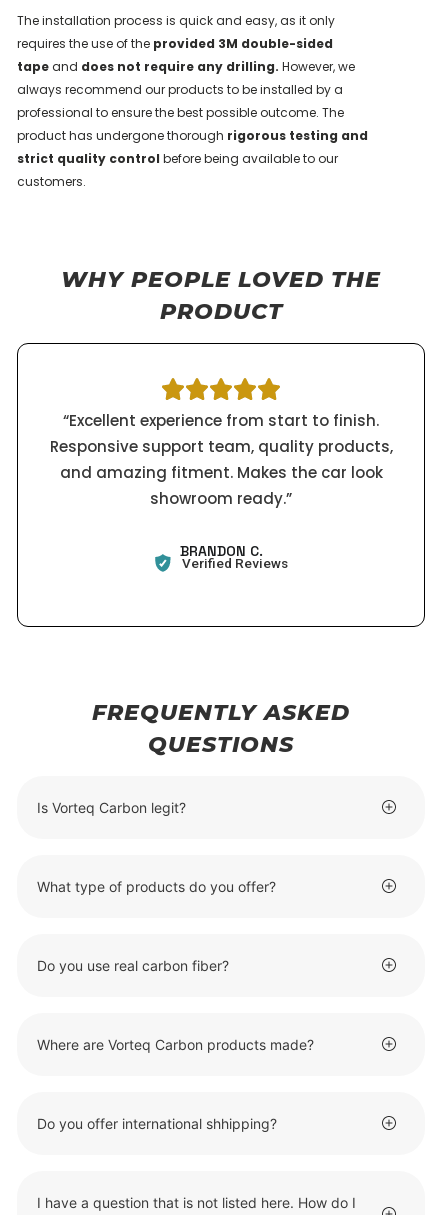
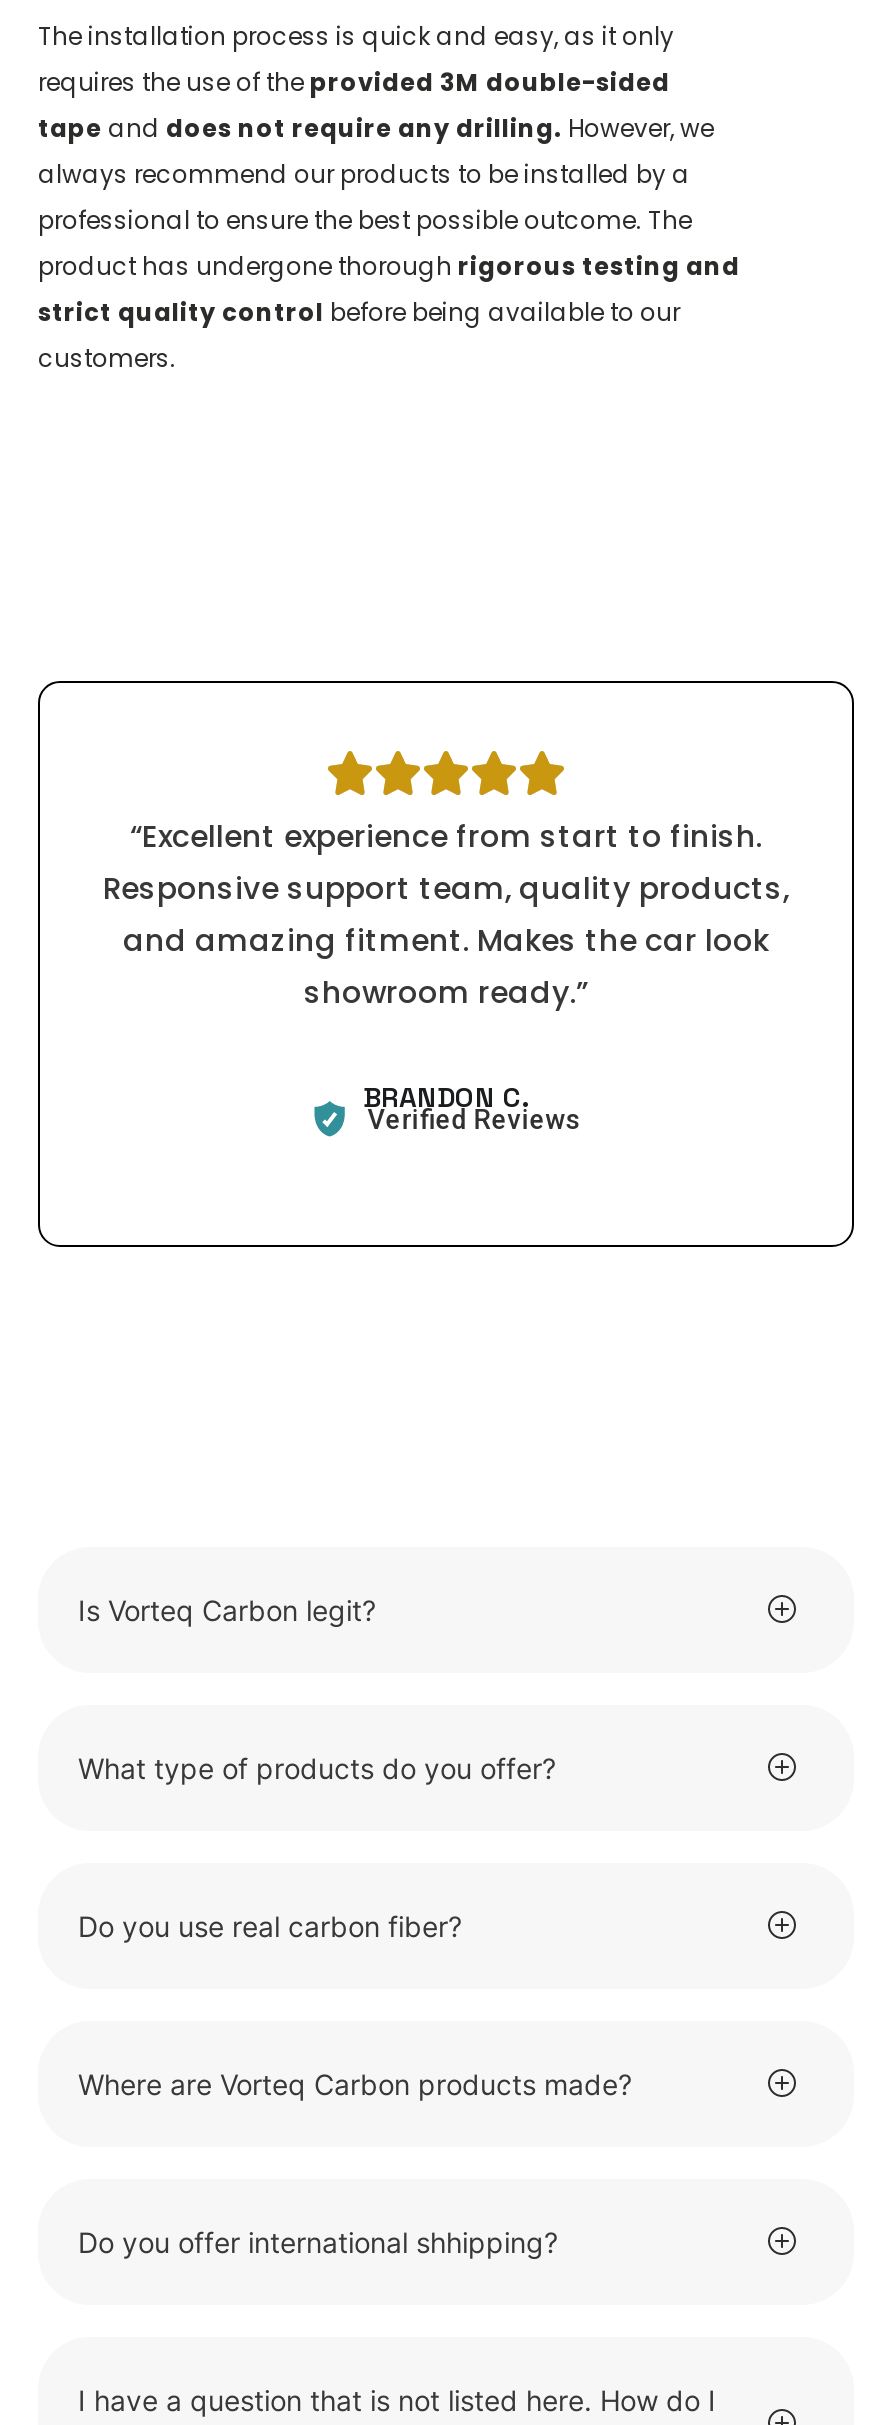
- WHY PEOPLE LOVED THE
- PRODUCT

- FREQUENTLY ASKED
- QUESTIONS
